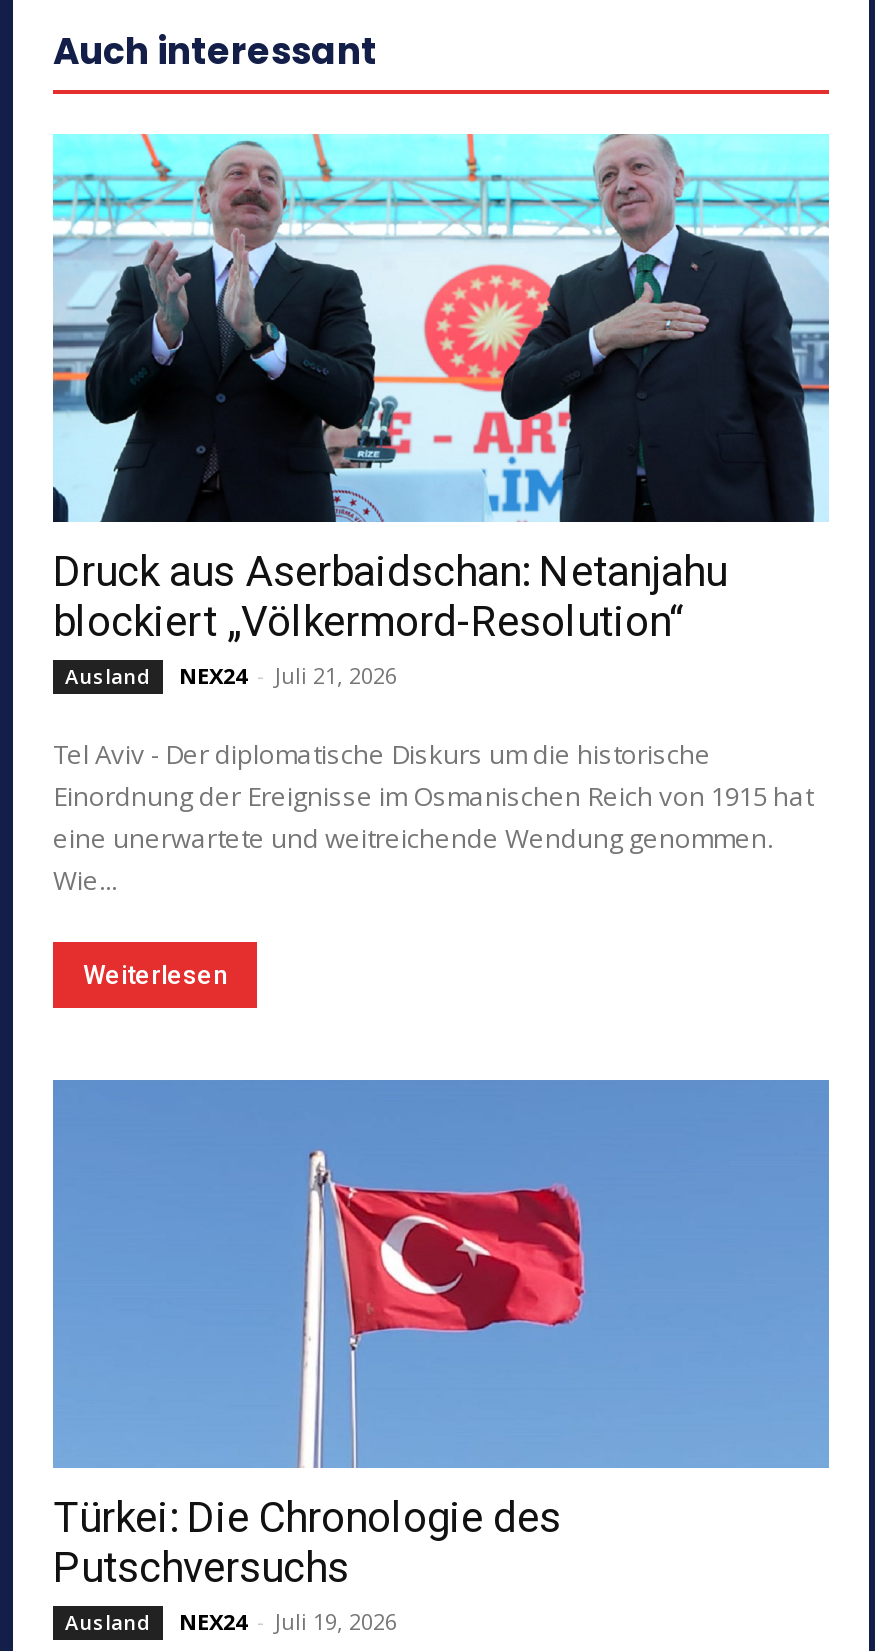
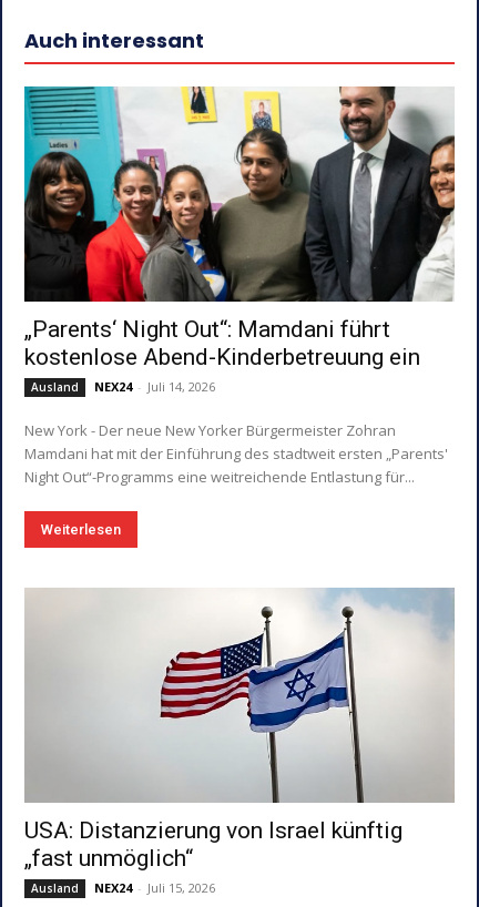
- [image]
- Druck aus Aserbaidschan: Netanjahu
- blockiert „Völkermord-Resolution“
+ [image]
+ „Parents‘ Night Out“: Mamdani führt
+ kostenlose Abend-Kinderbetreuung ein

- Ausland NEX24 - Juli 21, 2026
+ Ausland NEX24 - Juli 14, 2026

- Tel Aviv - Der diplomatische Diskurs um die historische
- Einordnung der Ereignisse im Osmanischen Reich von 1915 hat
- eine unerwartete und weitreichende Wendung genommen.
- Wie...
+ New York - Der neue New Yorker Bürgermeister Zohran
+ Mamdani hat mit der Einführung des stadtweit ersten „Parents'
+ Night Out“-Programms eine weitreichende Entlastung für...

- [image]
- Türkei: Die Chronologie des
- Putschversuchs
+ [image]
+ USA: Distanzierung von Israel künftig
+ „fast unmöglich“

- Ausland NEX24 - Juli 19, 2026
+ Ausland NEX24 - Juli 15, 2026
